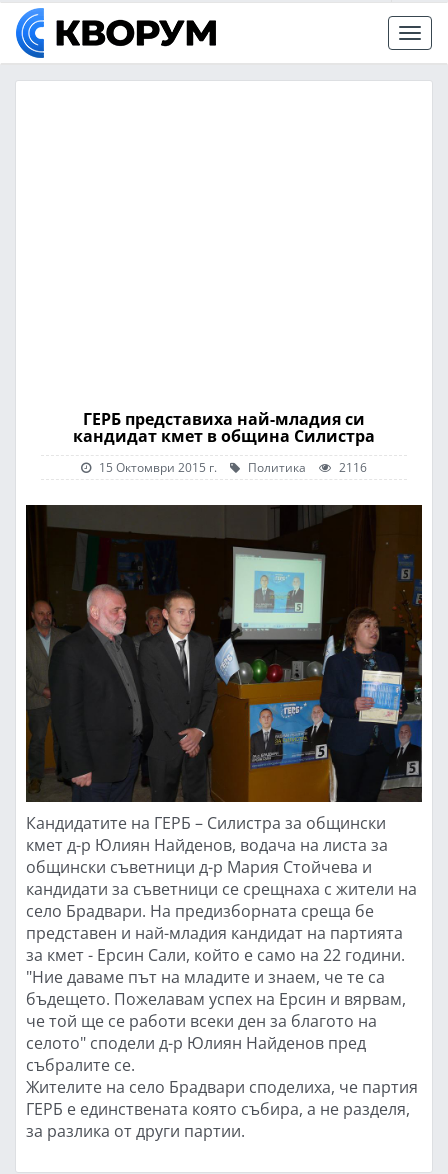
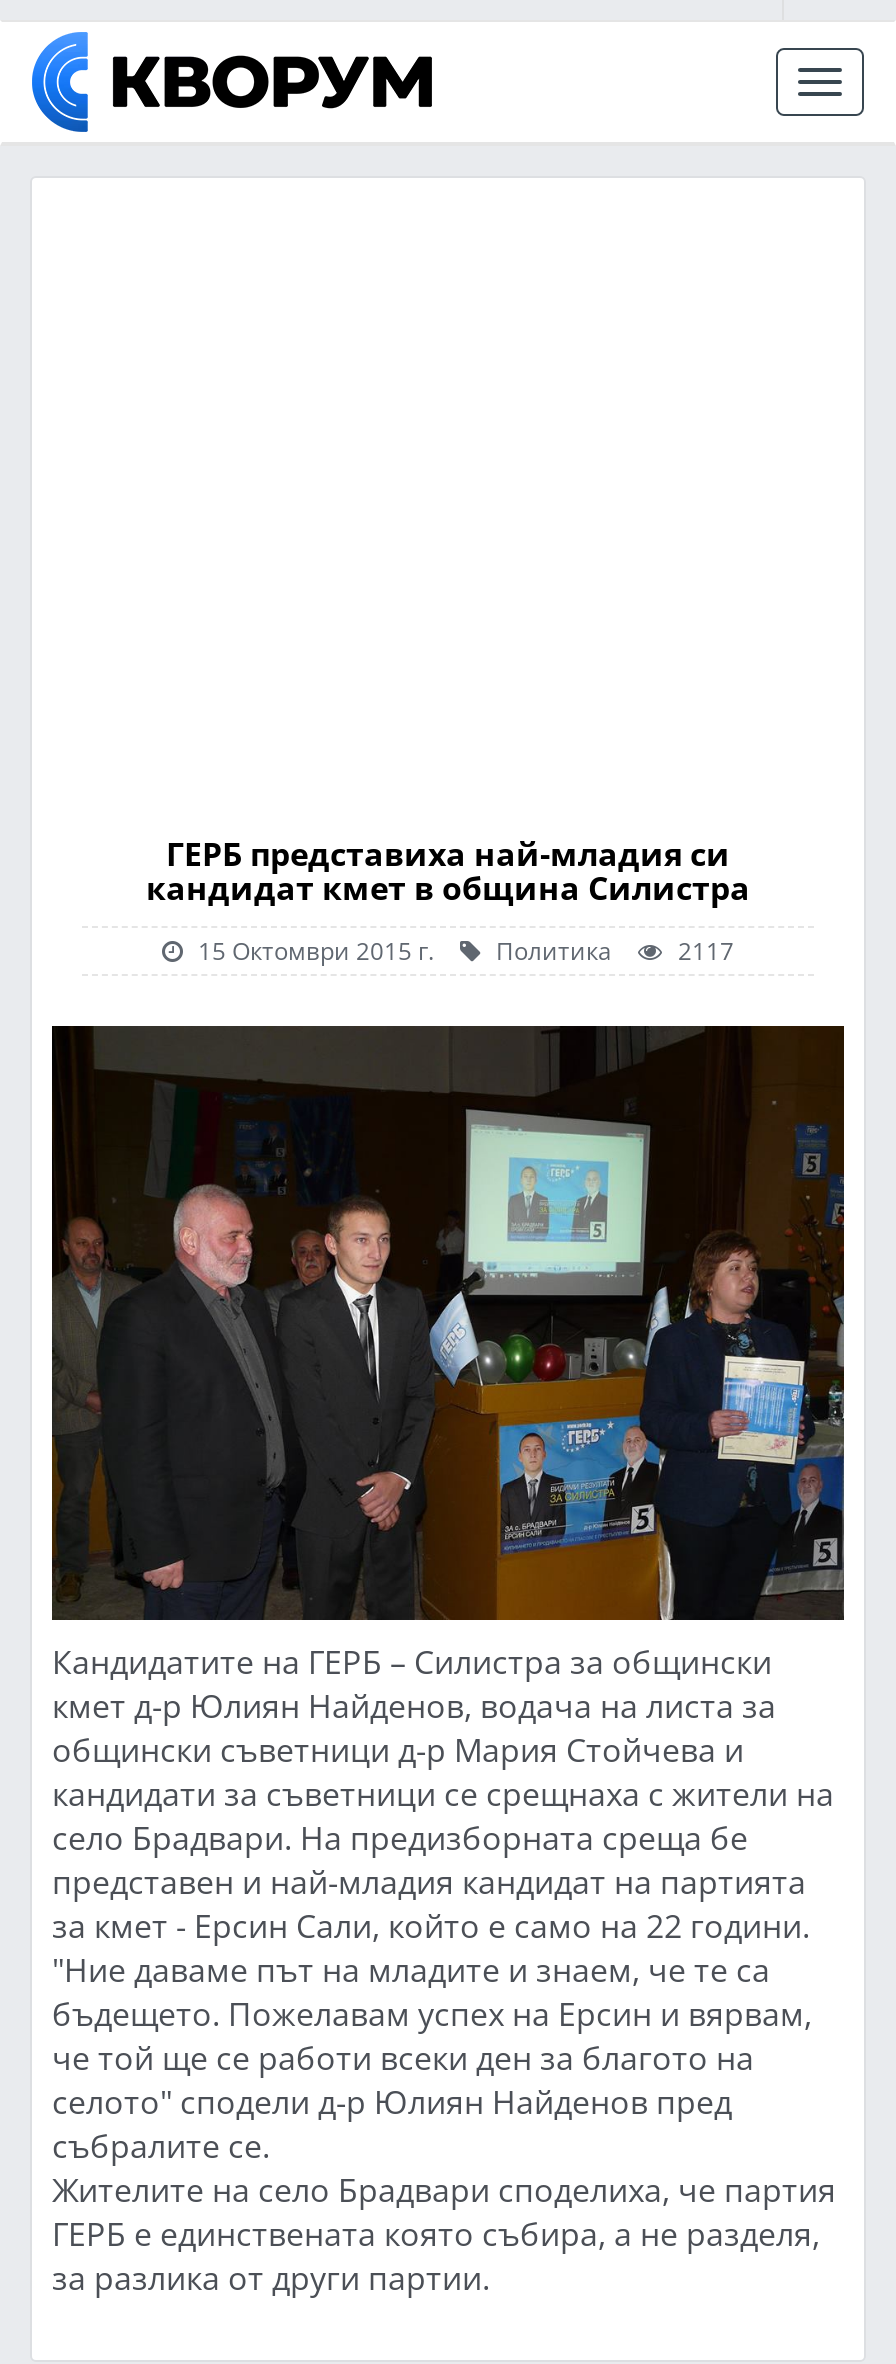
- 15 Октомври 2015 г. Политика 2116
+ 15 Октомври 2015 г. Политика 2117
